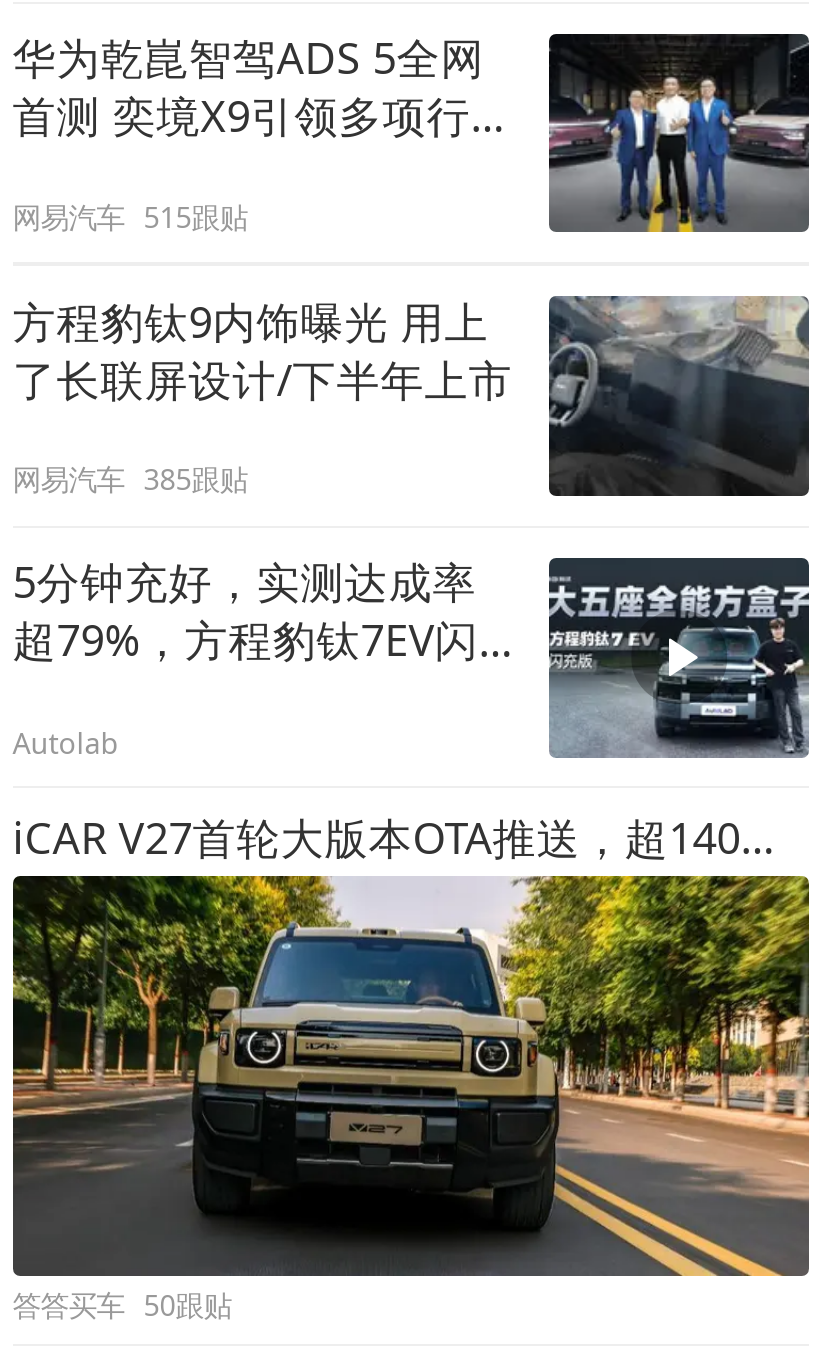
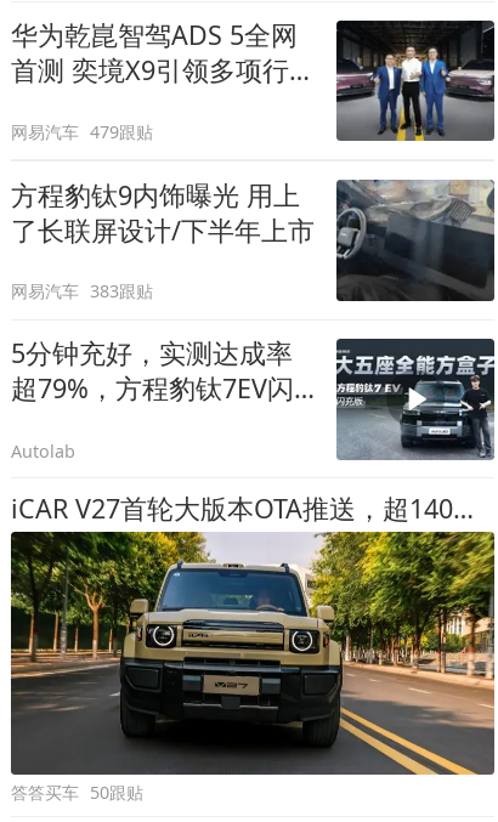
- 网易汽车 515跟贴
+ 网易汽车 479跟贴

- 网易汽车 385跟贴
+ 网易汽车 383跟贴
